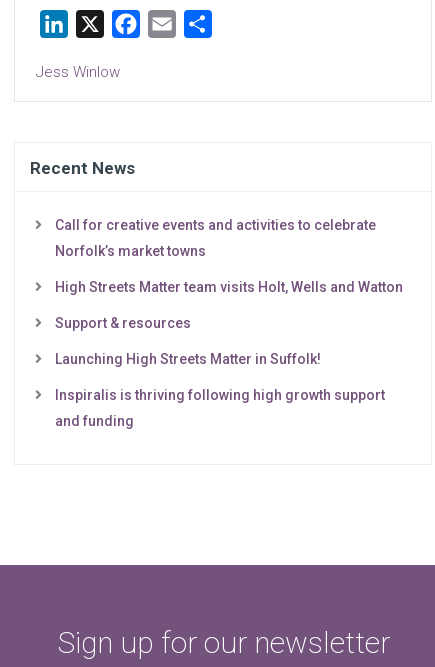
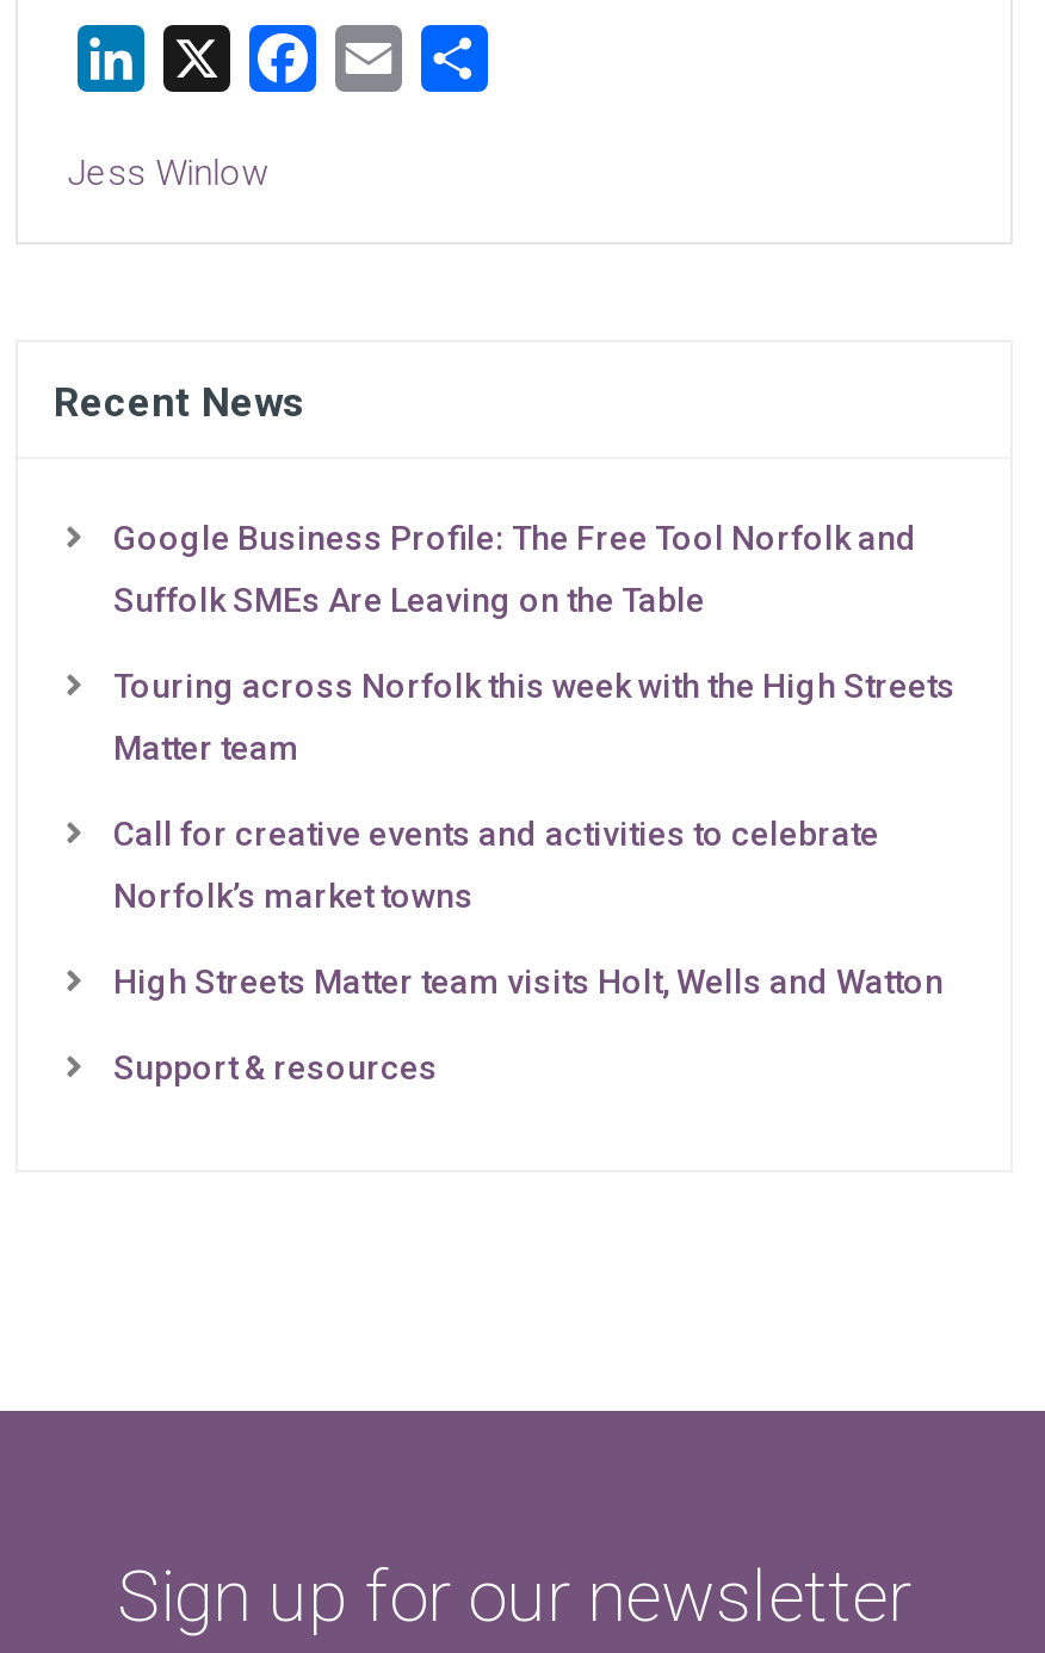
+ Google Business Profile: The Free Tool Norfolk and
+ Suffolk SMEs Are Leaving on the Table
+ Touring across Norfolk this week with the High Streets
+ Matter team

moved down: Call for creative events and activities to celebrate | Norfolk’s market towns | High Streets Matter team visits Holt, Wells and Watton | Support & resources

- Launching High Streets Matter in Suffolk!
- Inspiralis is thriving following high growth support
- and funding
